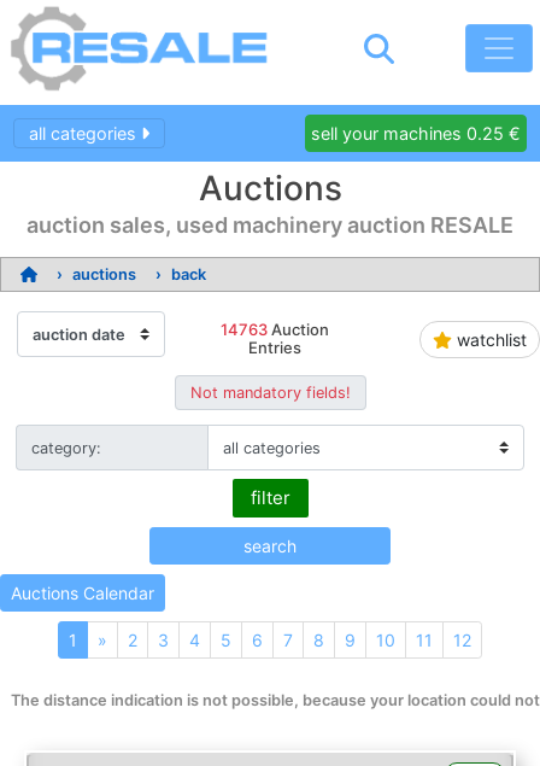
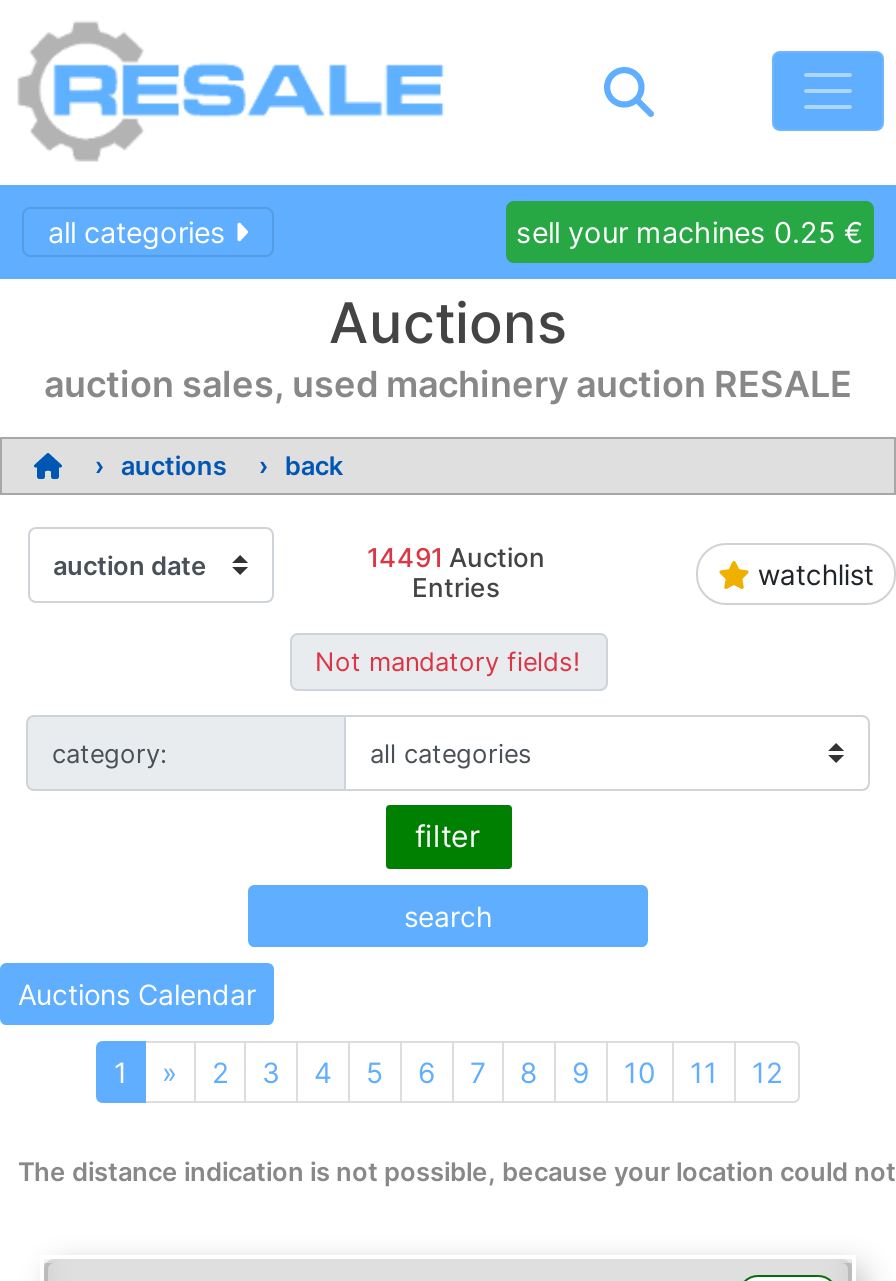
- 14763 Auction
+ 14491 Auction
